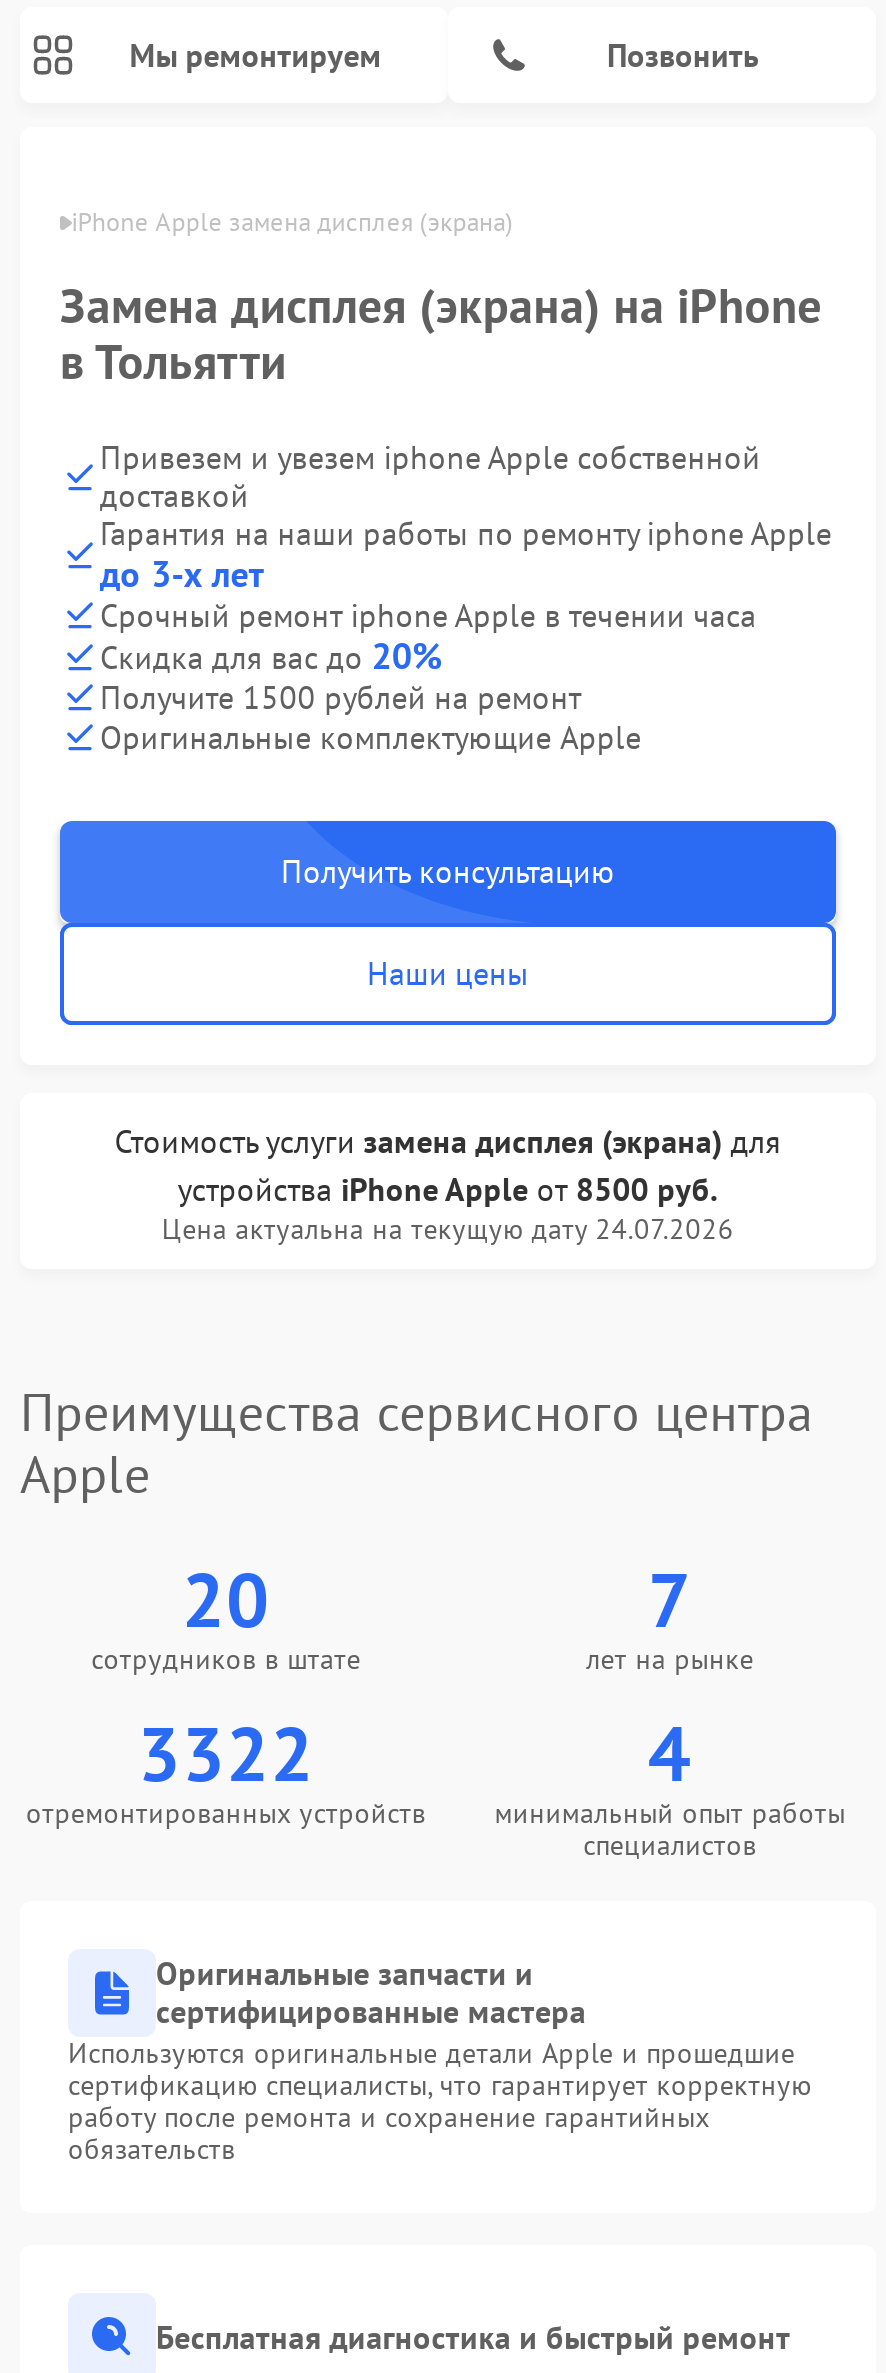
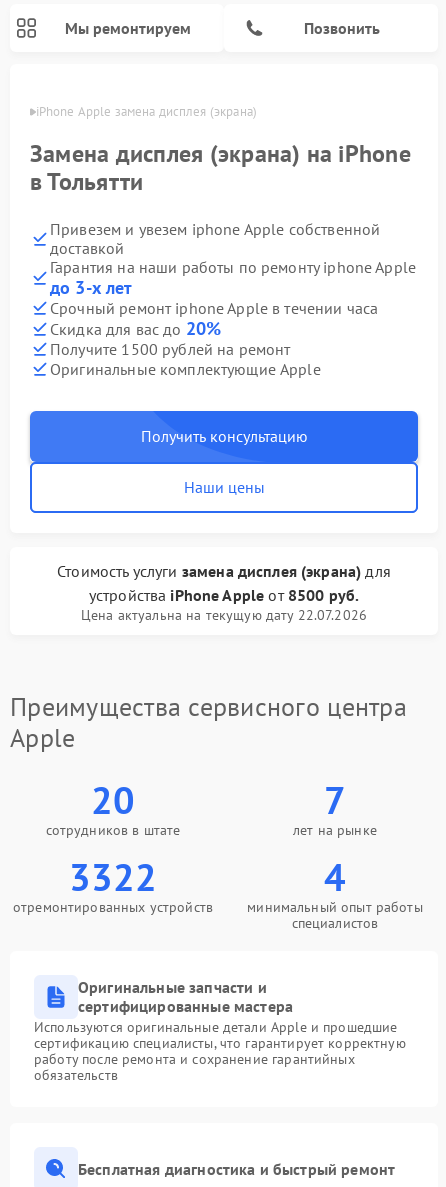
- Цена актуальна на текущую дату 24.07.2026
+ Цена актуальна на текущую дату 22.07.2026
